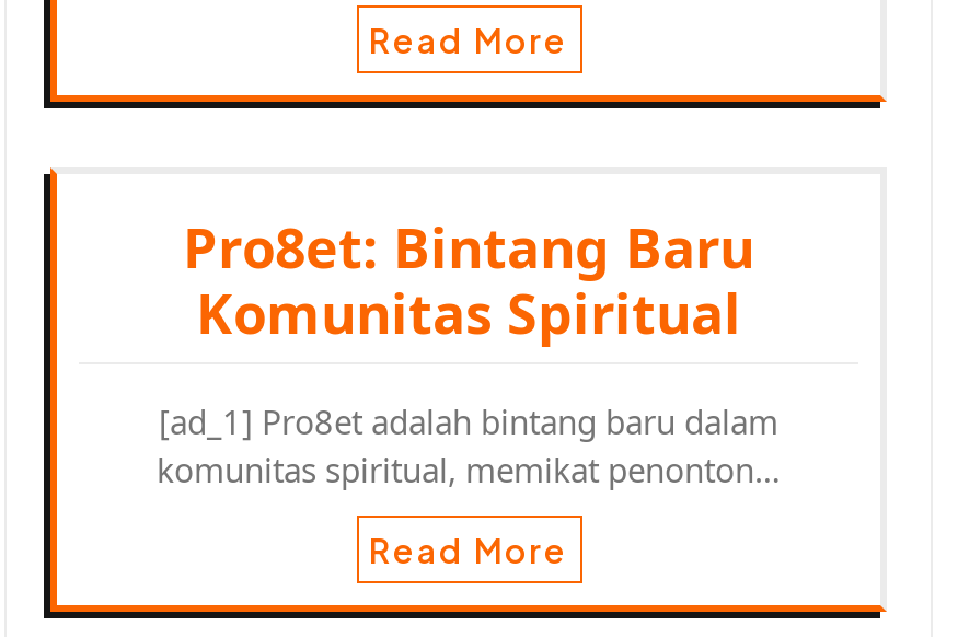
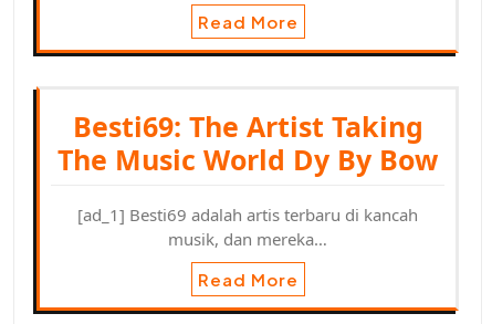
- Pro8et: Bintang Baru
- Komunitas Spiritual
+ Besti69: The Artist Taking
+ The Music World Dy By Bow

- [ad_1] Pro8et adalah bintang baru dalam
- komunitas spiritual, memikat penonton…
+ [ad_1] Besti69 adalah artis terbaru di kancah
+ musik, dan mereka…
